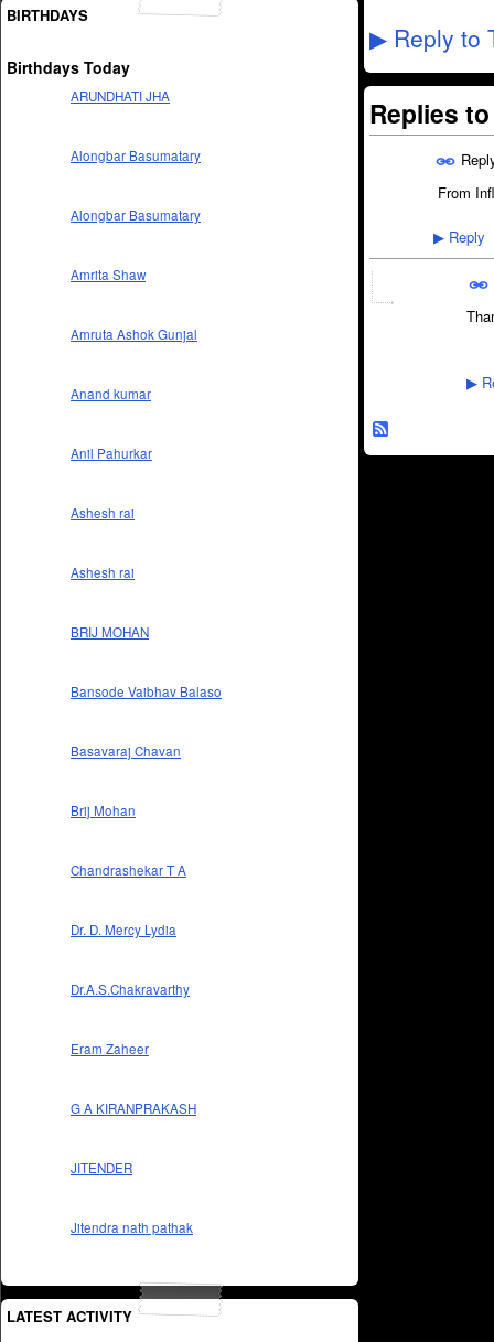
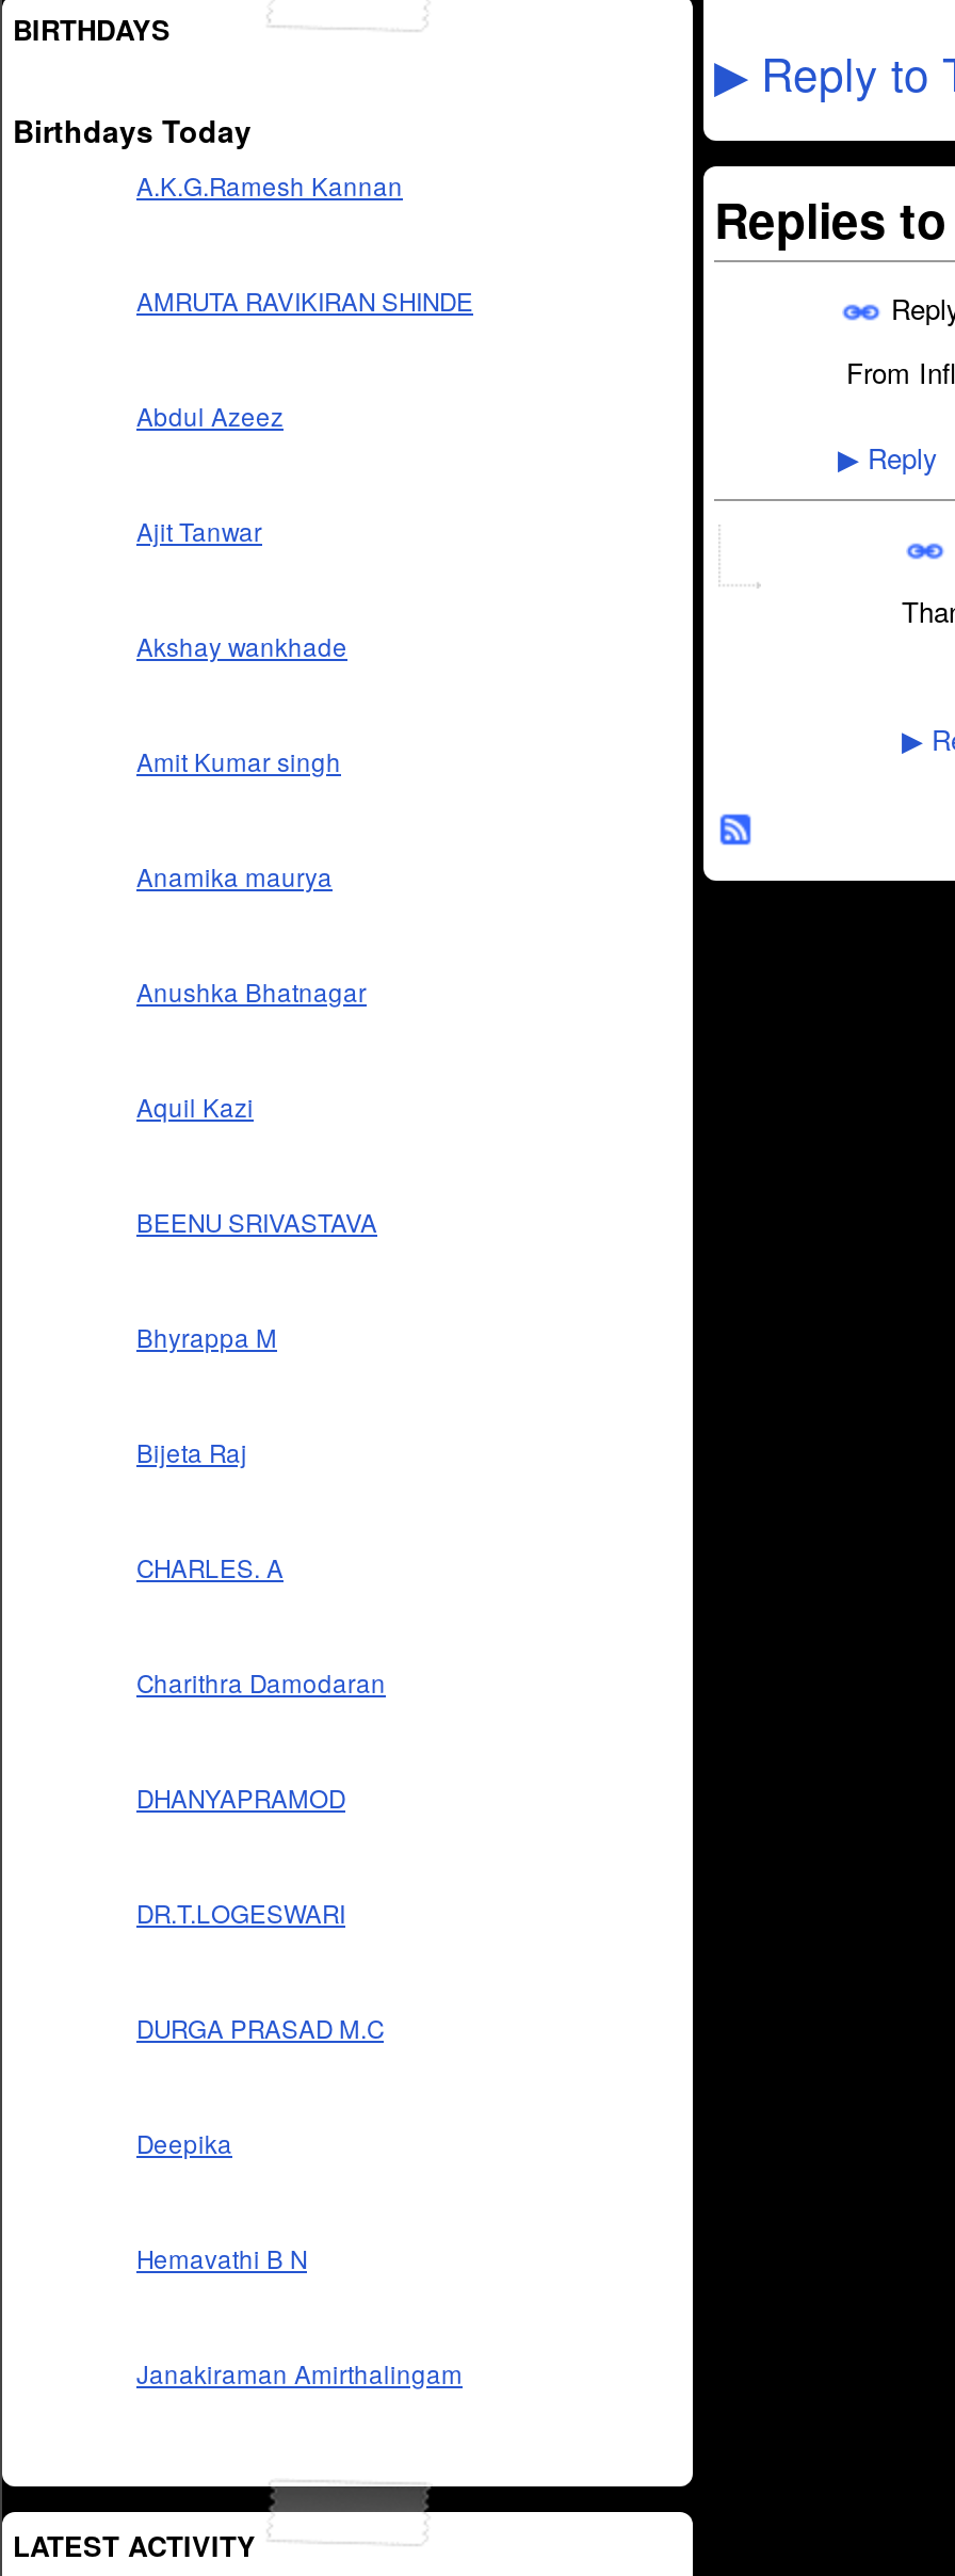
- ARUNDHATI JHA
+ A.K.G.Ramesh Kannan

- Alongbar Basumatary
+ AMRUTA RAVIKIRAN SHINDE

- Alongbar Basumatary
+ Abdul Azeez

- Amrita Shaw
+ Ajit Tanwar

- Amruta Ashok Gunjal
+ Akshay wankhade

- Anand kumar
+ Amit Kumar singh

- Anil Pahurkar
+ Anamika maurya

- Ashesh rai
+ Anushka Bhatnagar

- Ashesh rai
+ Aquil Kazi

- BRIJ MOHAN
+ BEENU SRIVASTAVA

- Bansode Vaibhav Balaso
+ Bhyrappa M

- Basavaraj Chavan
+ Bijeta Raj

- Brij Mohan
+ CHARLES. A

- Chandrashekar T A
+ Charithra Damodaran

- Dr. D. Mercy Lydia
+ DHANYAPRAMOD

- Dr.A.S.Chakravarthy
+ DR.T.LOGESWARI

- Eram Zaheer
+ DURGA PRASAD M.C

- G A KIRANPRAKASH
+ Deepika

- JITENDER
+ Hemavathi B N

- Jitendra nath pathak
+ Janakiraman Amirthalingam
